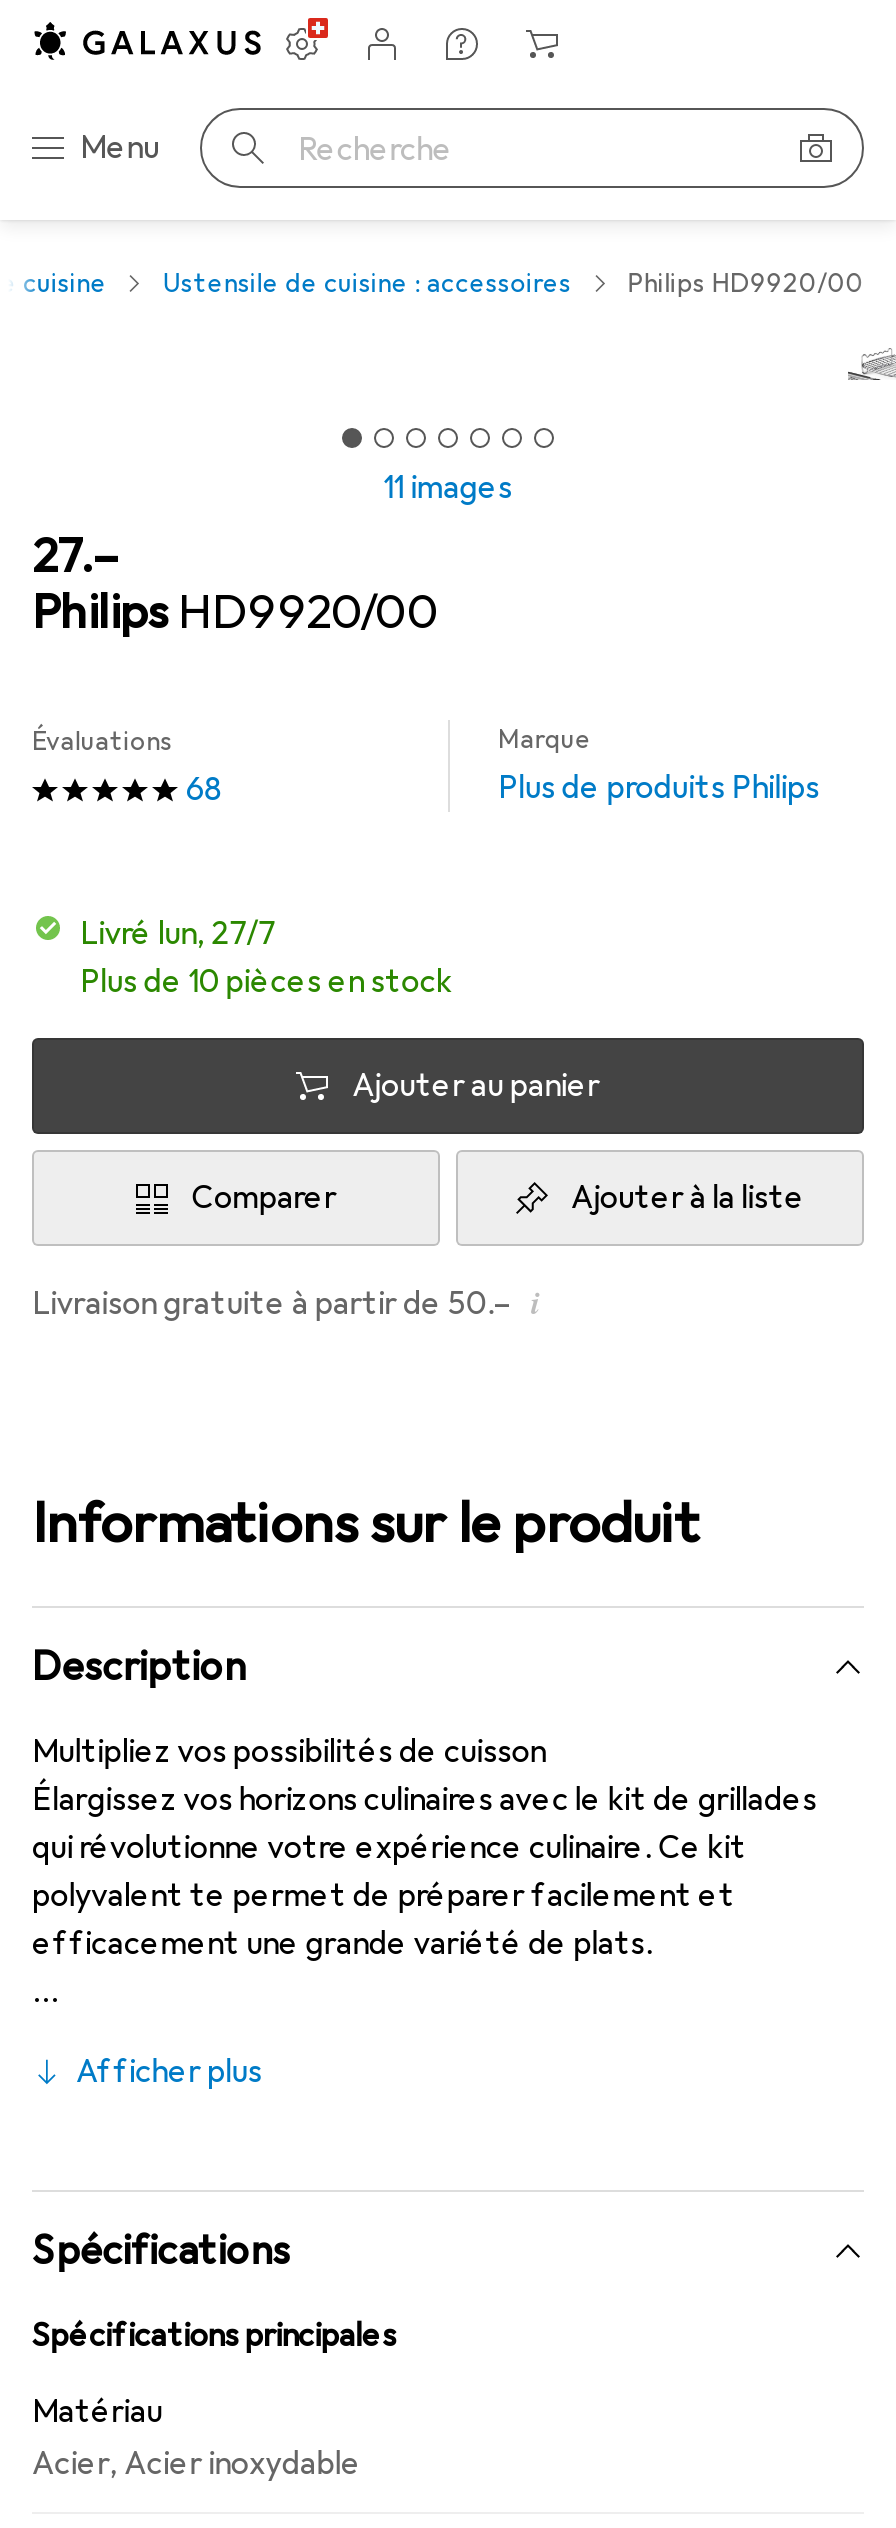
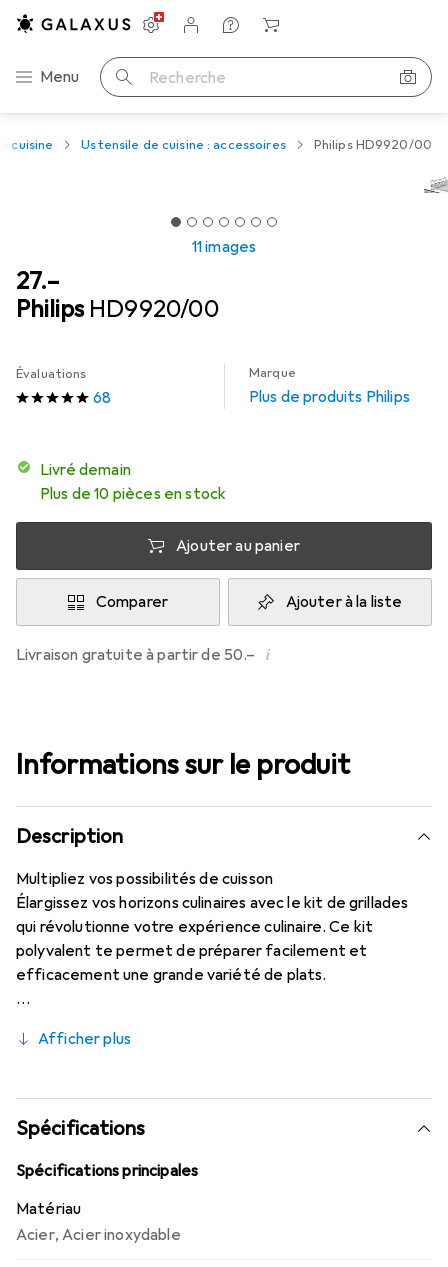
- Livré lun, 27/7
+ Livré demain
